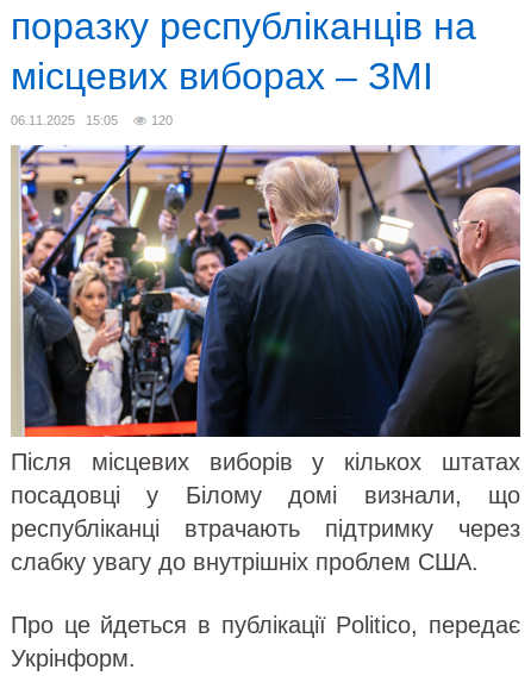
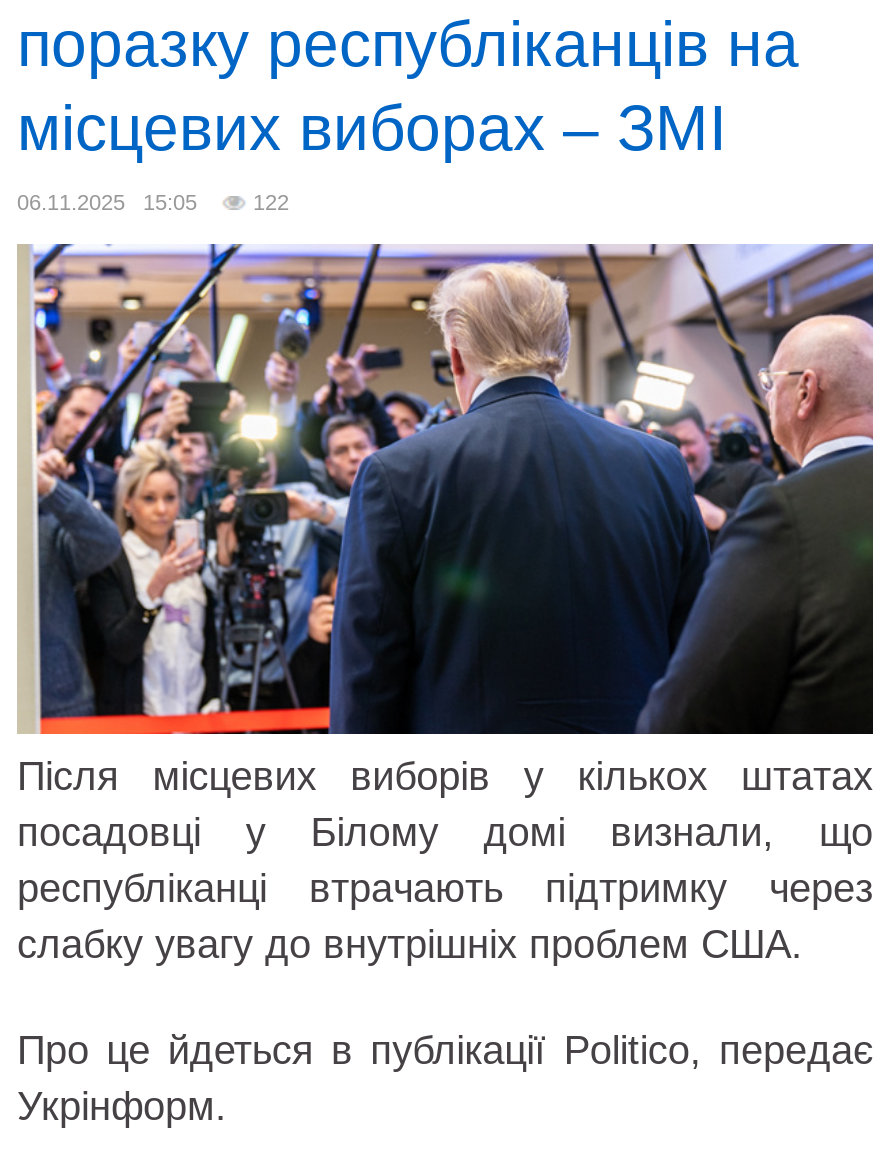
- 06.11.2025 15:05 120
+ 06.11.2025 15:05 122
